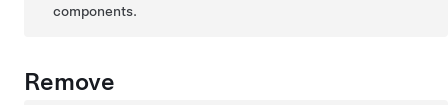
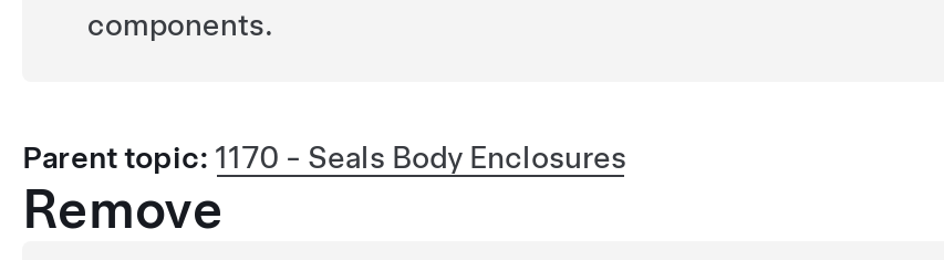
+ Parent topic: 1170 - Seals Body Enclosures
